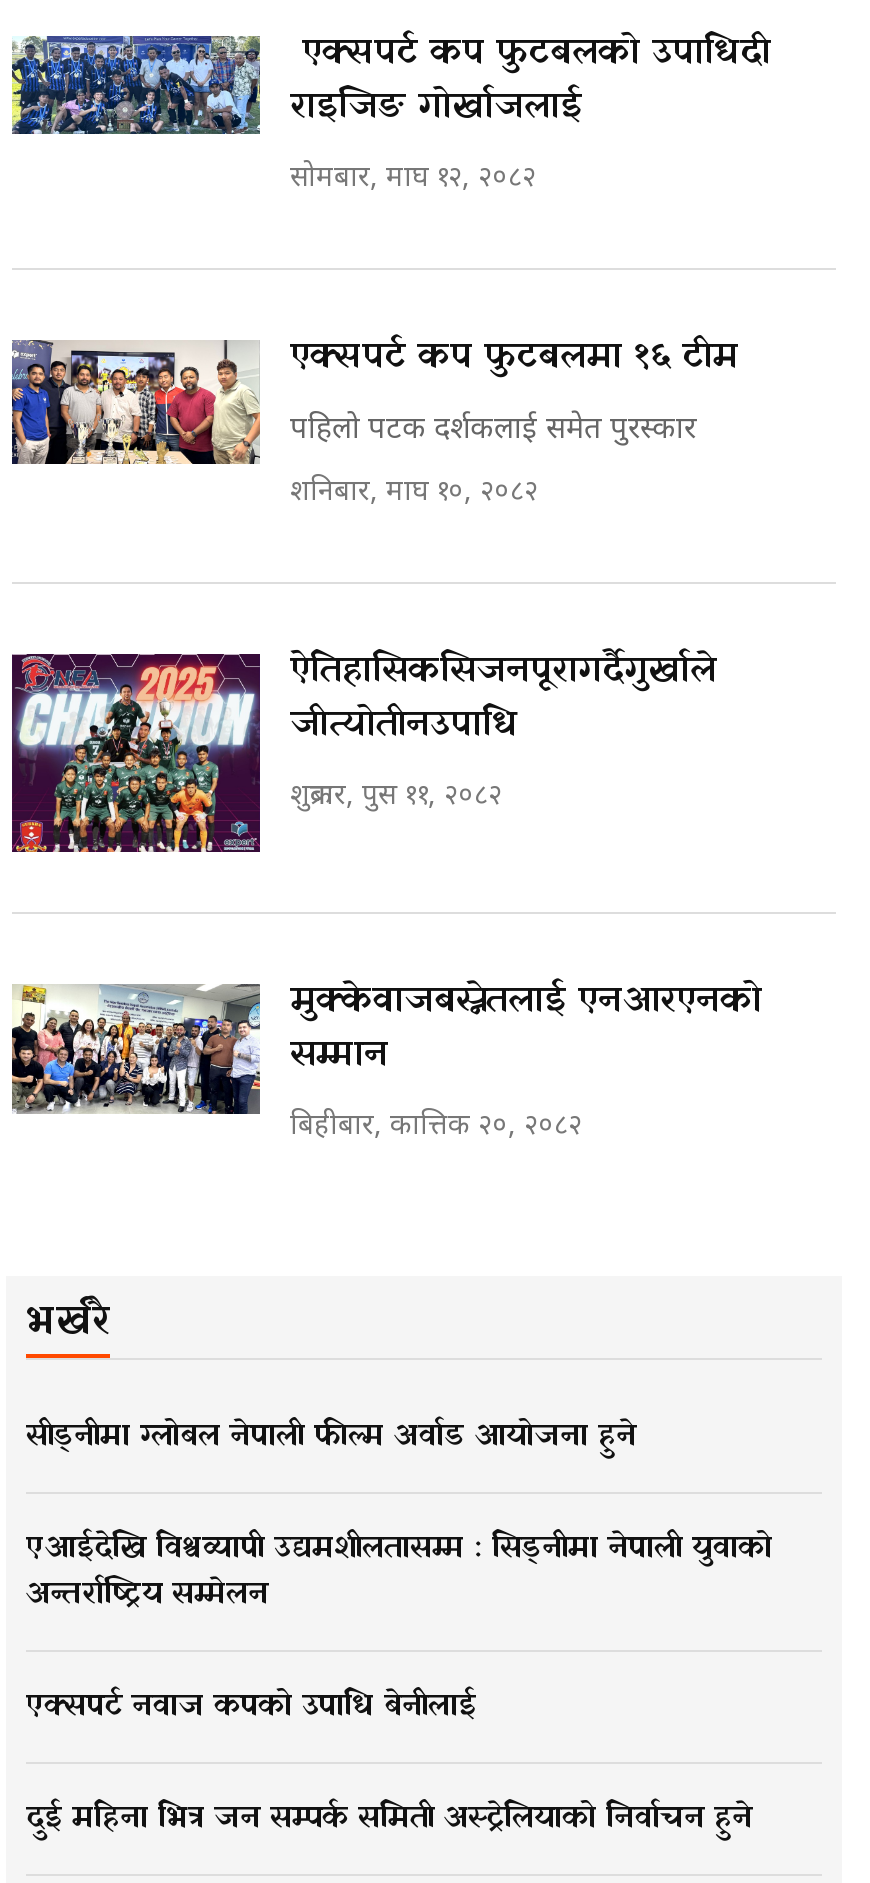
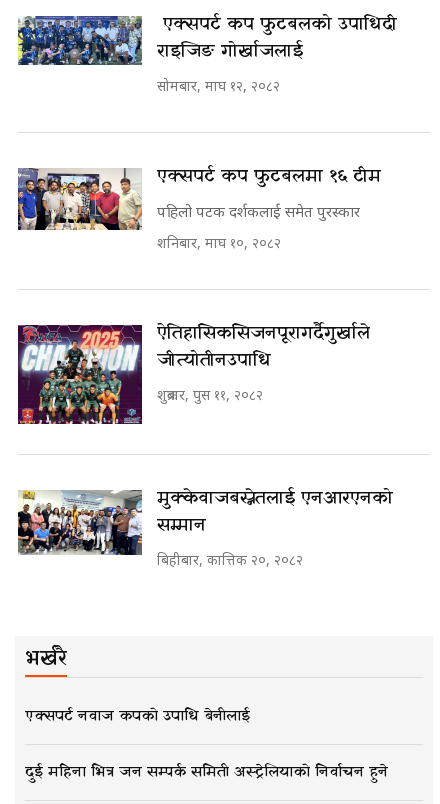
- सीड्नीमा ग्लोबल नेपाली फील्म अर्वाड आयोजना हुने
- एआईदेखि विश्वव्यापी उद्यमशीलतासम्म : सिड्नीमा नेपाली युवाको
- अन्तर्राष्ट्रिय सम्मेलन
